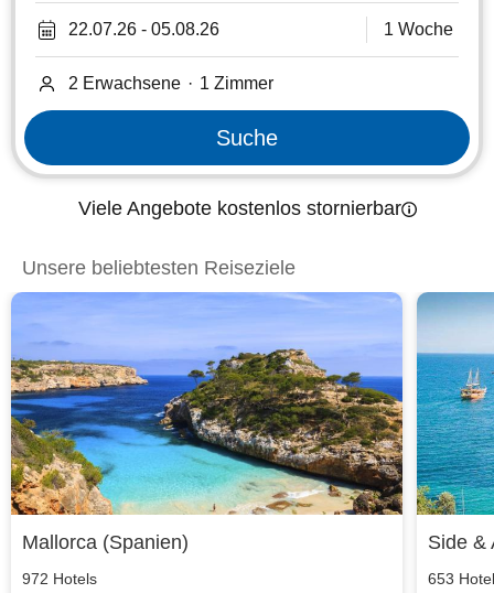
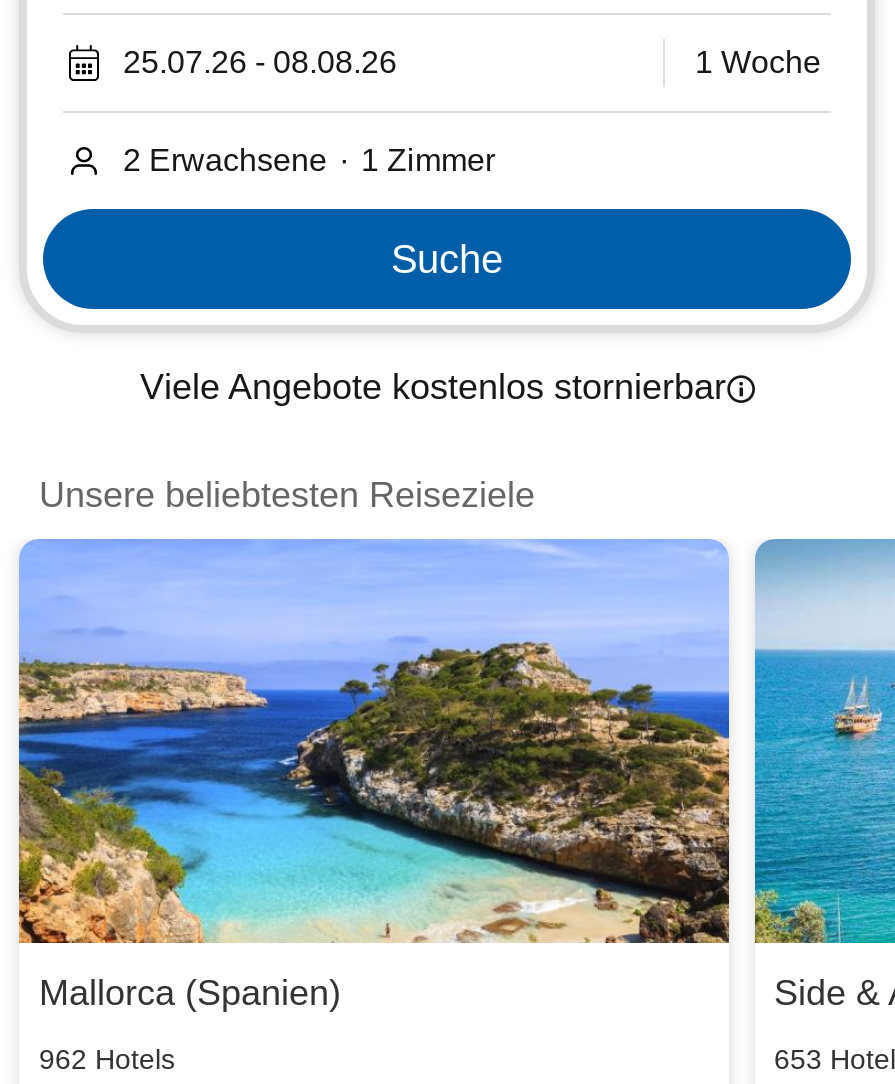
- 22.07.26 - 05.08.26
+ 25.07.26 - 08.08.26

- 972 Hotels
+ 962 Hotels
